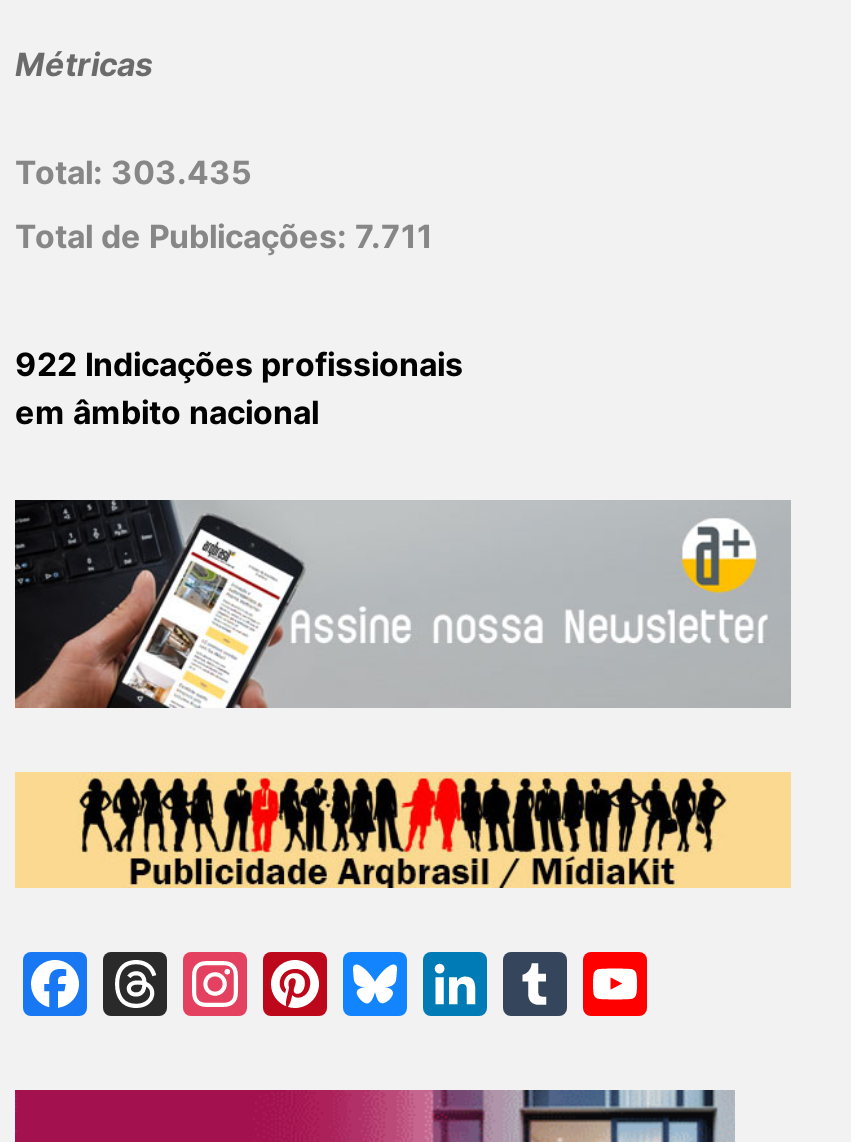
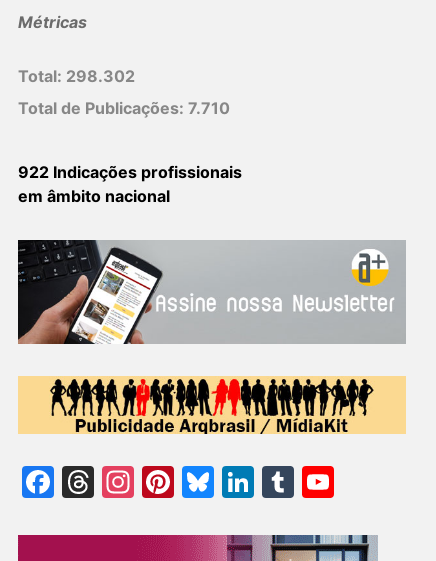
- Total: 303.435
+ Total: 298.302

- Total de Publicações: 7.711
+ Total de Publicações: 7.710
